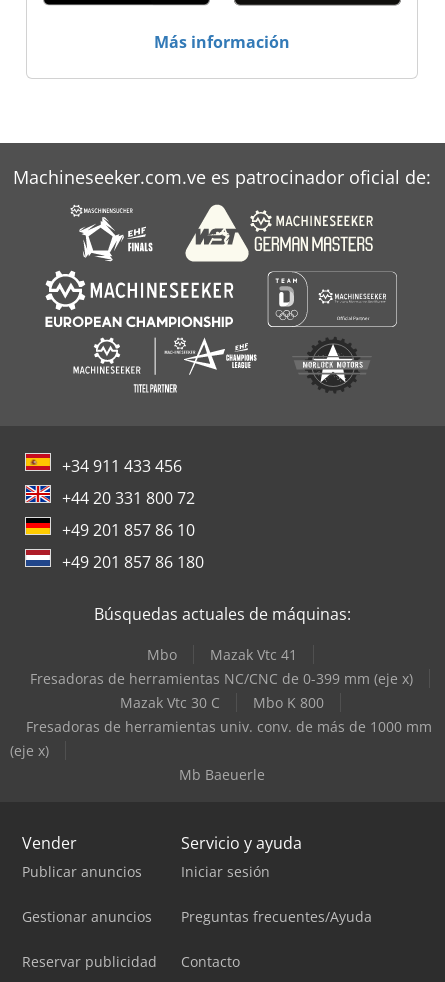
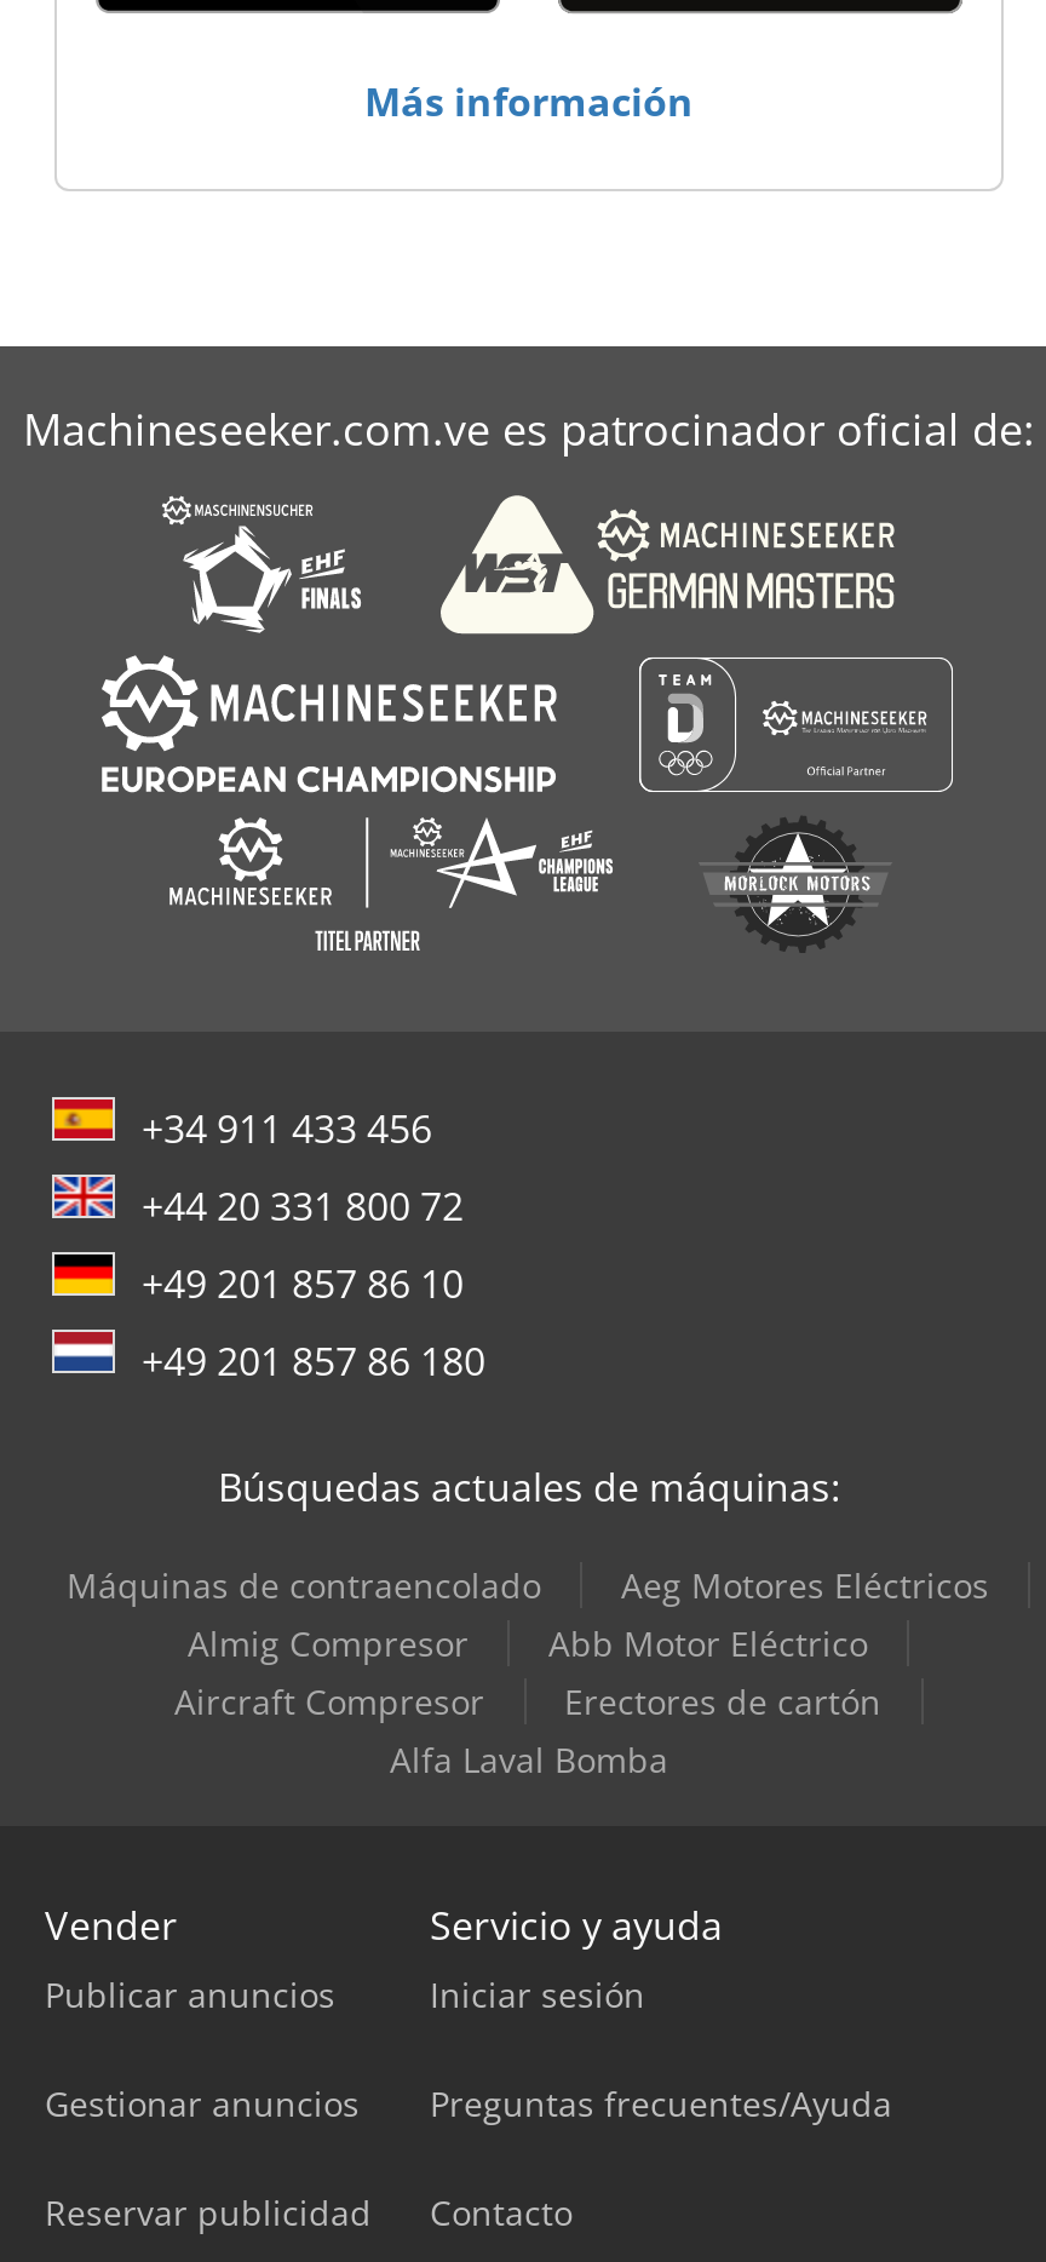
- Mbo
- Mazak Vtc 41
- Fresadoras de herramientas NC/CNC de 0-399 mm (eje x)
- Mazak Vtc 30 C
- Mbo K 800
- Fresadoras de herramientas univ. conv. de más de 1000 mm
- (eje x)
- Mb Baeuerle
+ Máquinas de contraencolado
+ Aeg Motores Eléctricos
+ Almig Compresor
+ Abb Motor Eléctrico
+ Aircraft Compresor
+ Erectores de cartón
+ Alfa Laval Bomba
